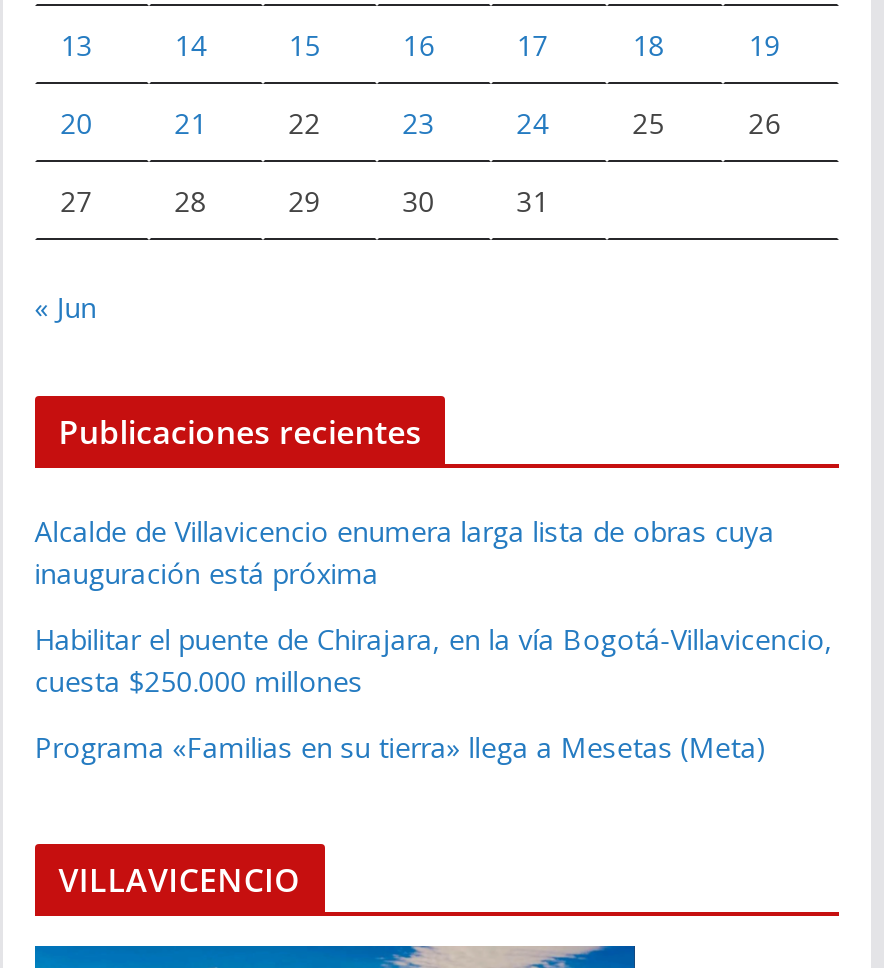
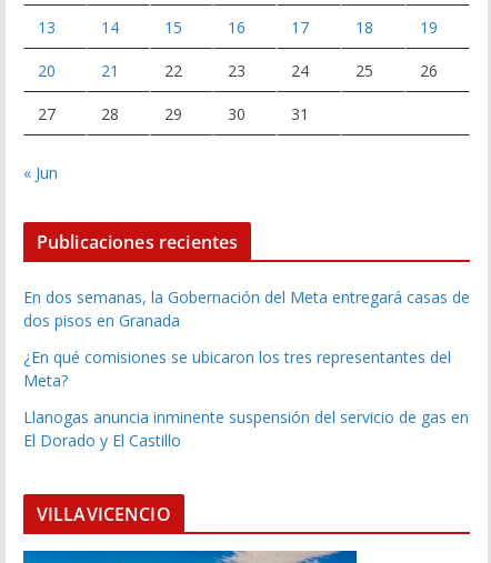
- Alcalde de Villavicencio enumera larga lista de obras cuya
- inauguración está próxima
+ En dos semanas, la Gobernación del Meta entregará casas de
+ dos pisos en Granada

- Habilitar el puente de Chirajara, en la vía Bogotá-Villavicencio,
- cuesta $250.000 millones
+ ¿En qué comisiones se ubicaron los tres representantes del
+ Meta?

- Programa «Familias en su tierra» llega a Mesetas (Meta)
+ Llanogas anuncia inminente suspensión del servicio de gas en
+ El Dorado y El Castillo
